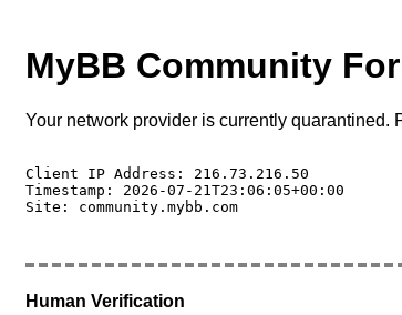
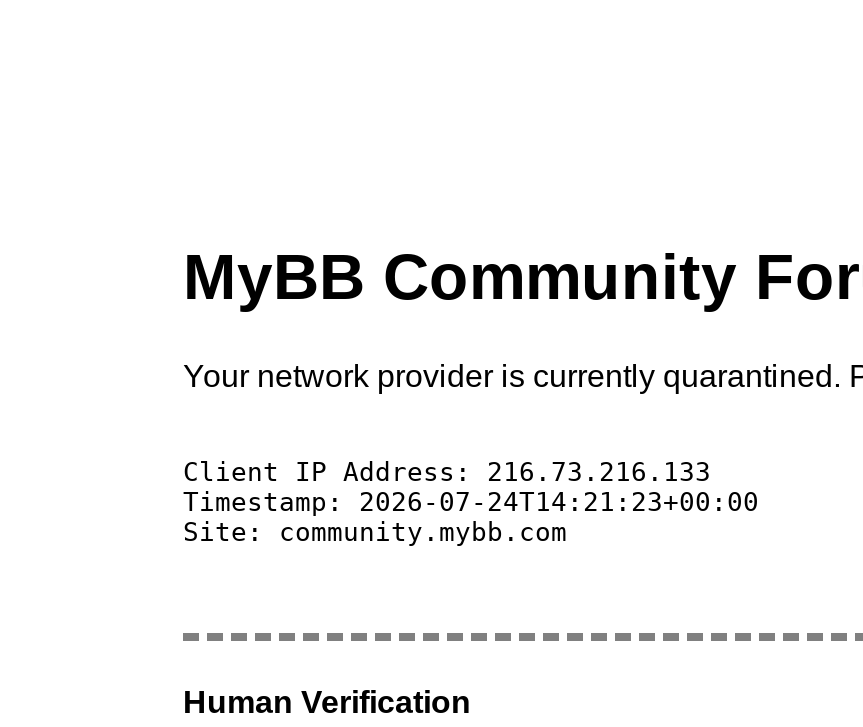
- Client IP Address: 216.73.216.50
+ Client IP Address: 216.73.216.133

- Timestamp: 2026-07-21T23:06:05+00:00
+ Timestamp: 2026-07-24T14:21:23+00:00
